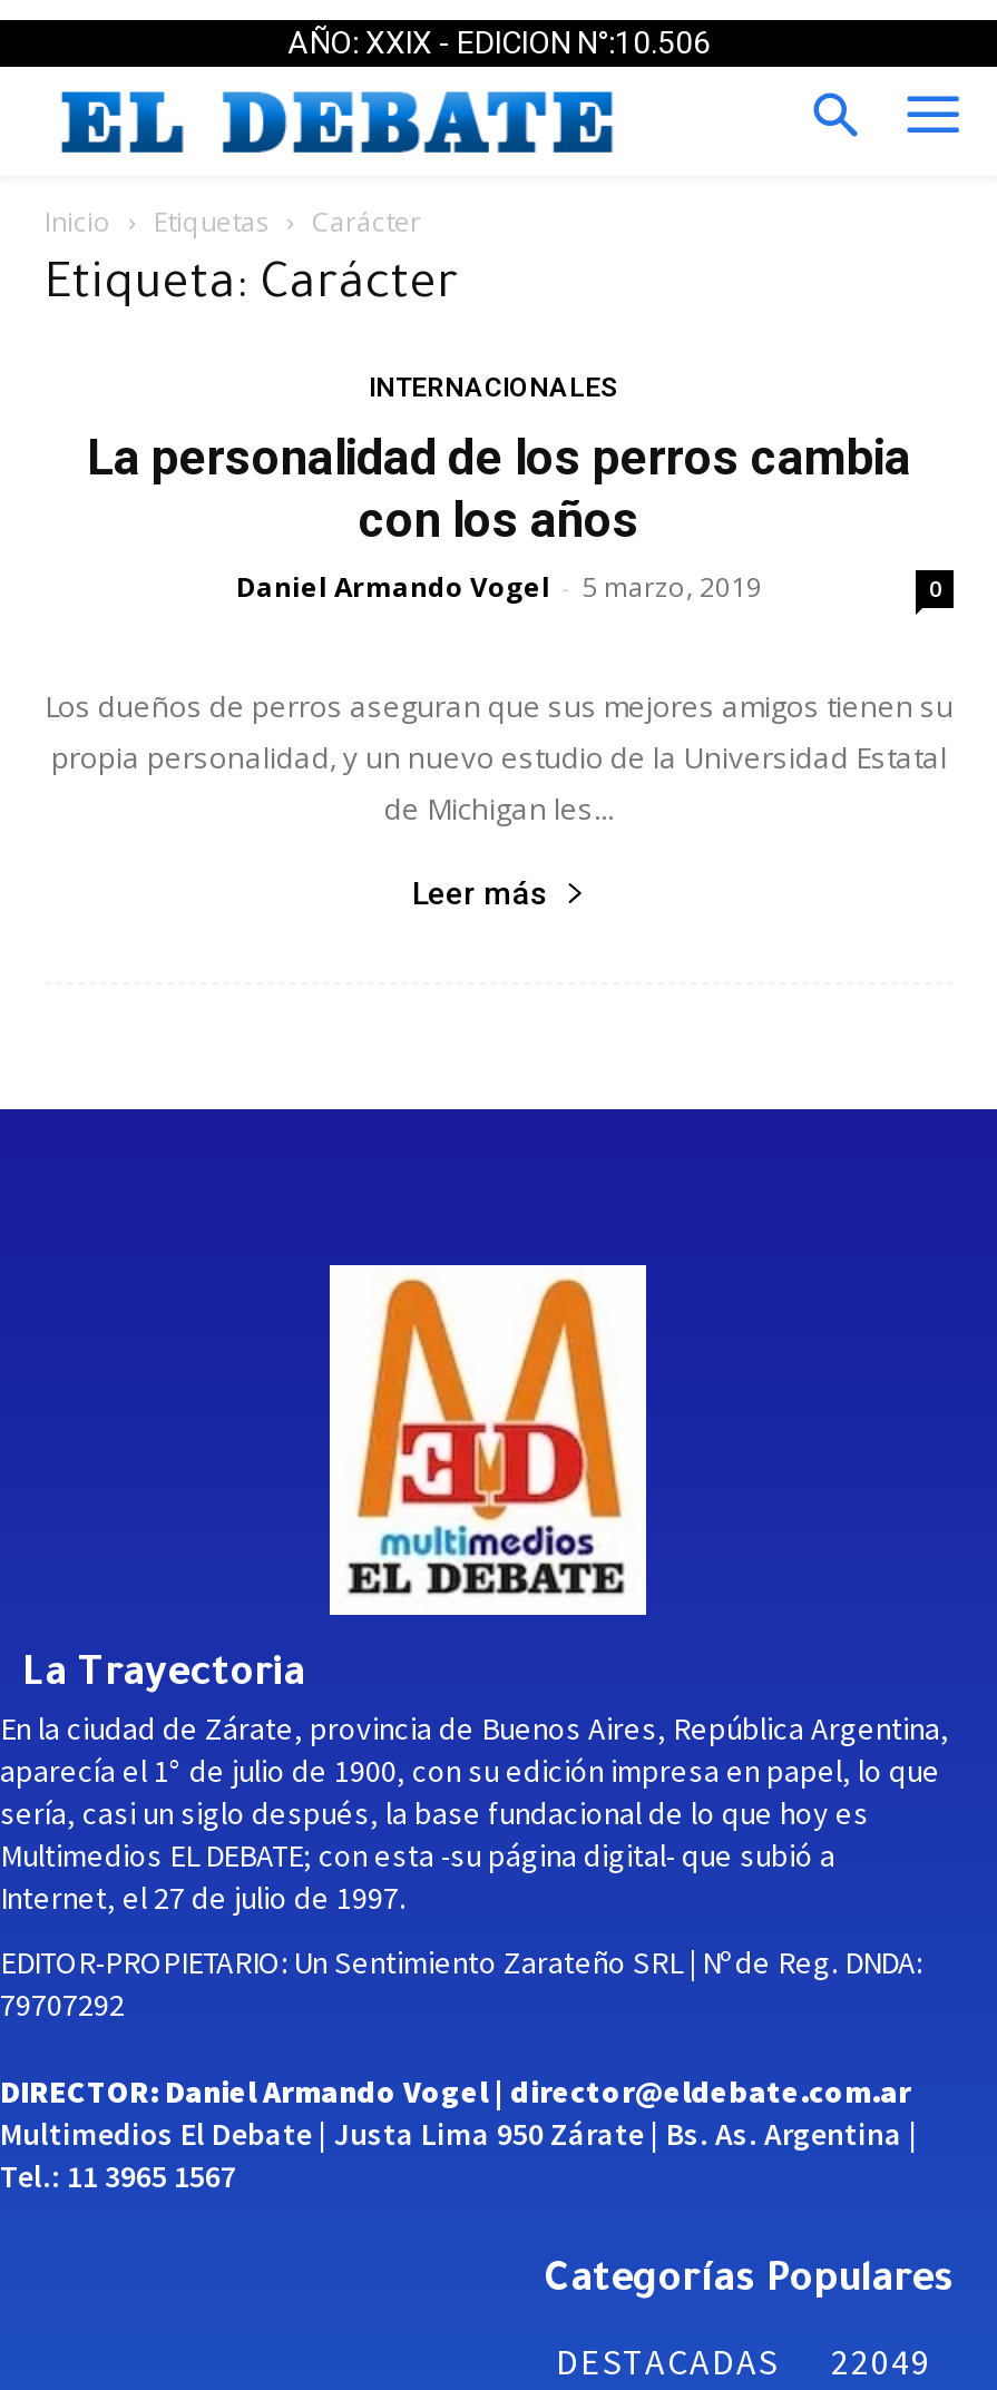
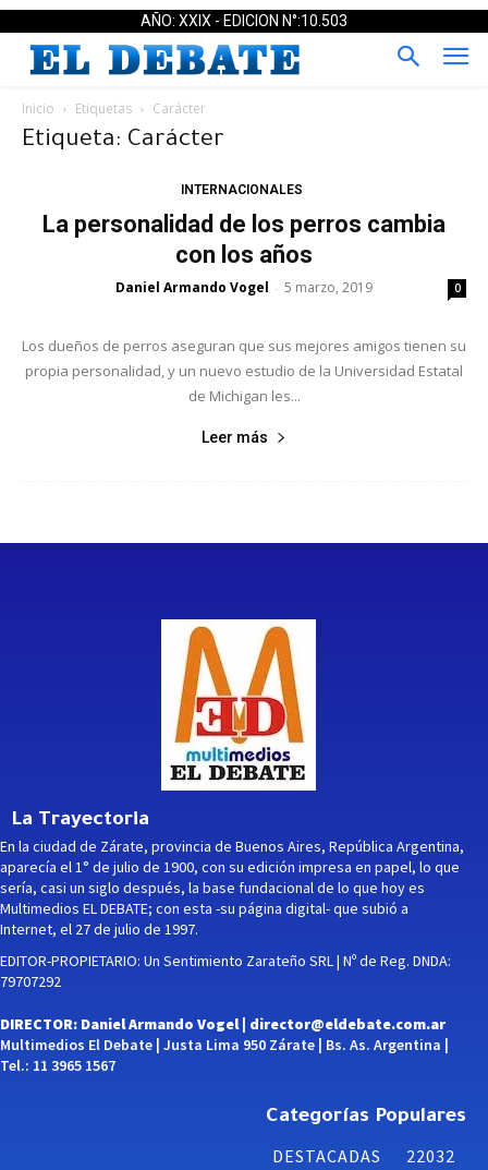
- AÑO: XXIX - EDICION N°:10.506
+ AÑO: XXIX - EDICION N°:10.503

- DESTACADAS 22049
+ DESTACADAS 22032
